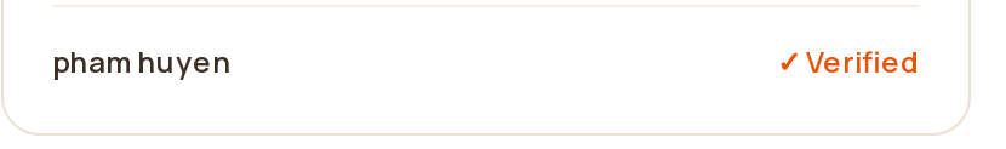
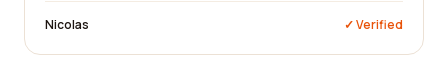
- pham huyen
+ Nicolas
